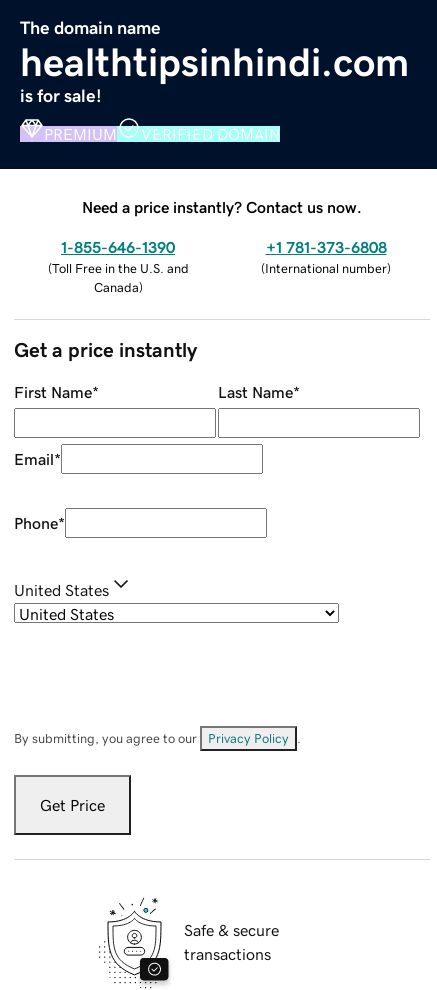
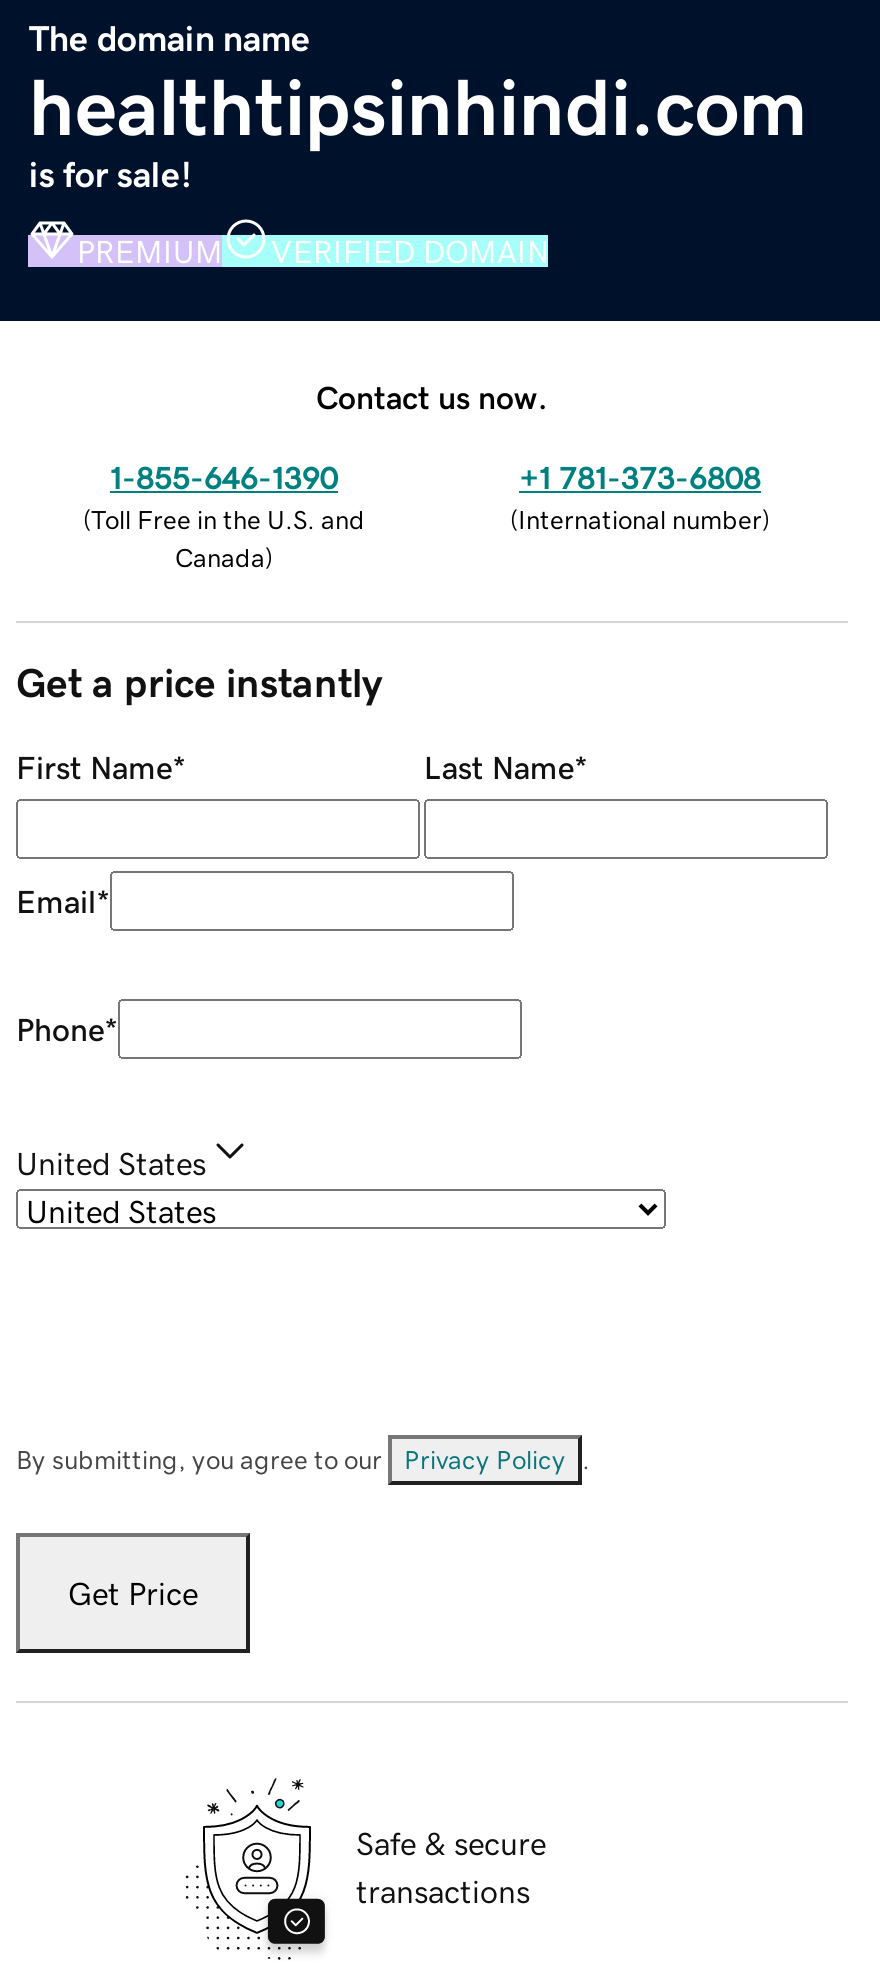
- Need a price instantly? Contact us now.
+ Contact us now.
